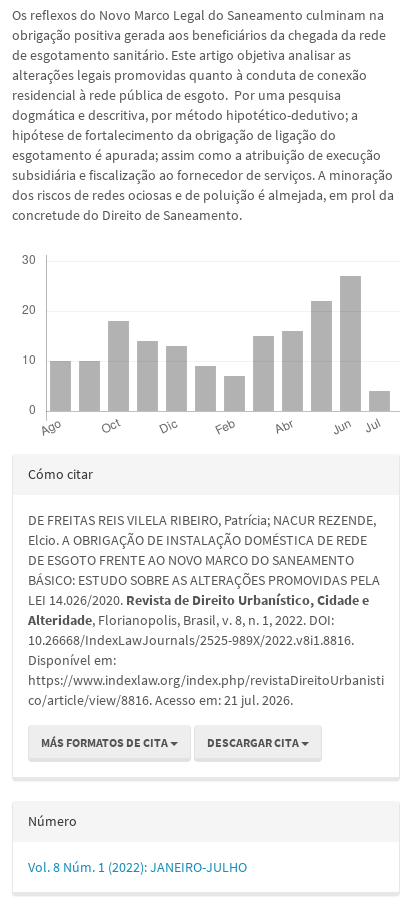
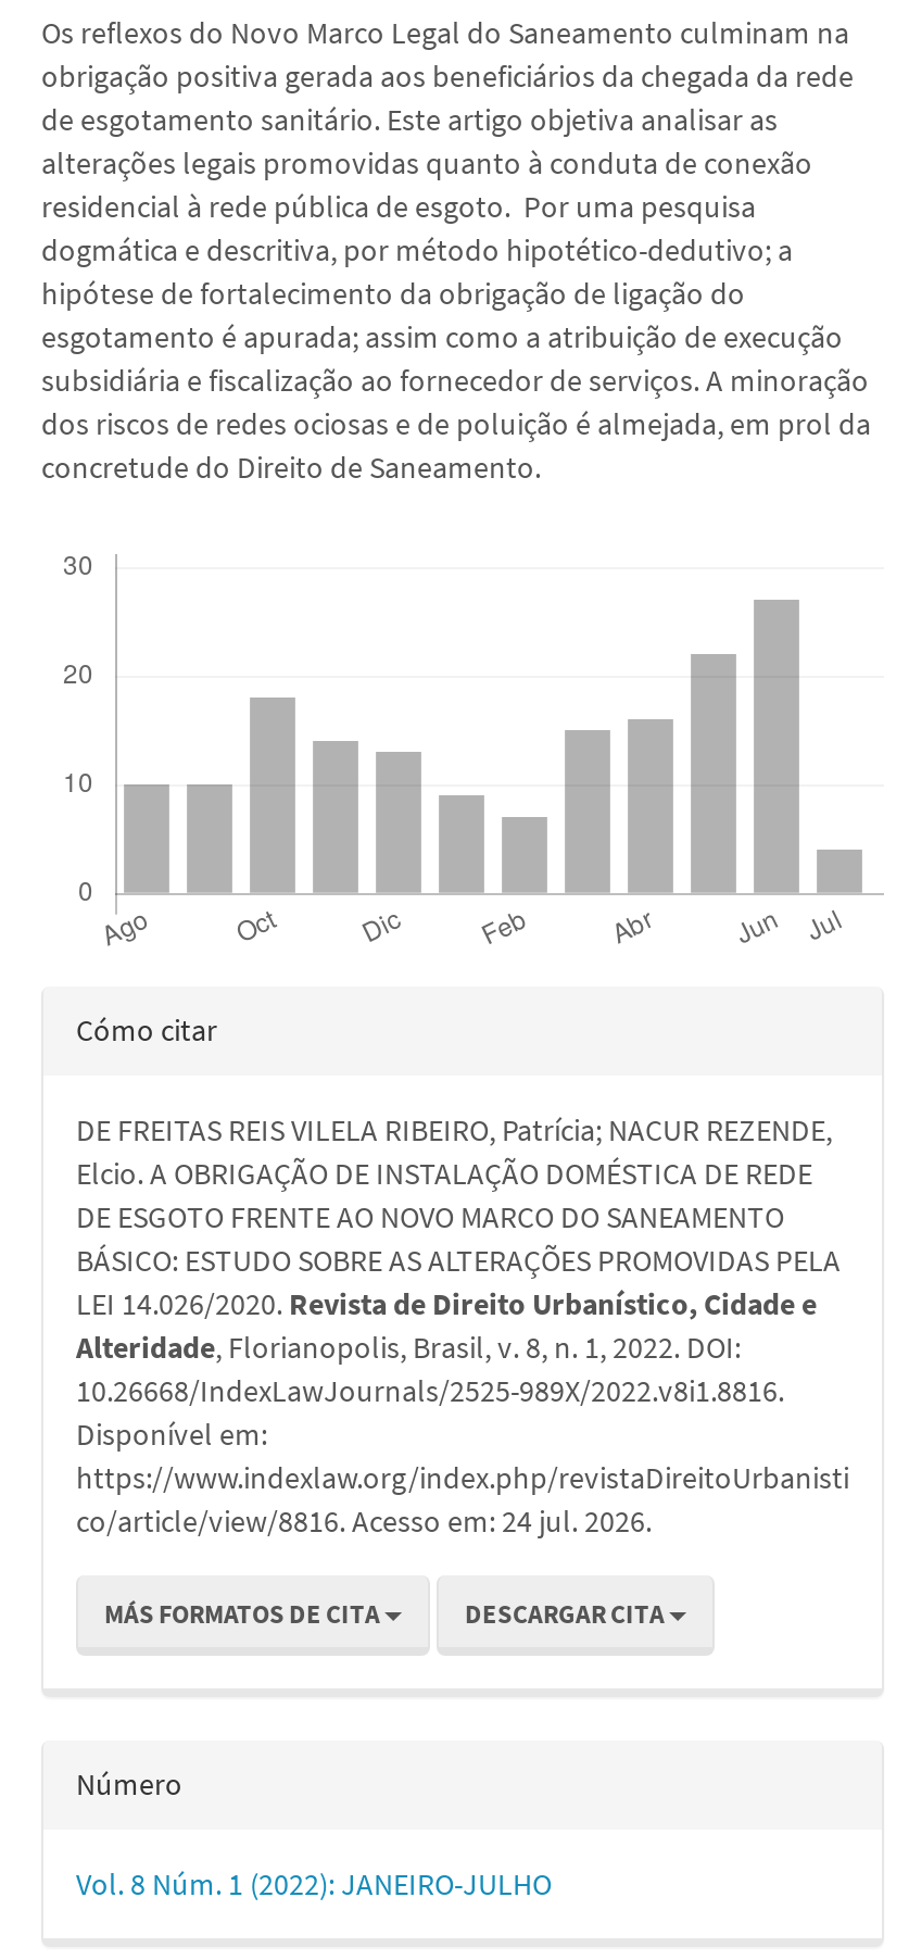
- co/article/view/8816. Acesso em: 21 jul. 2026.
+ co/article/view/8816. Acesso em: 24 jul. 2026.
